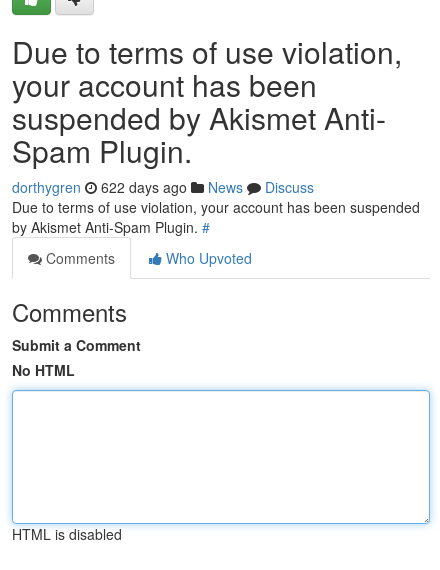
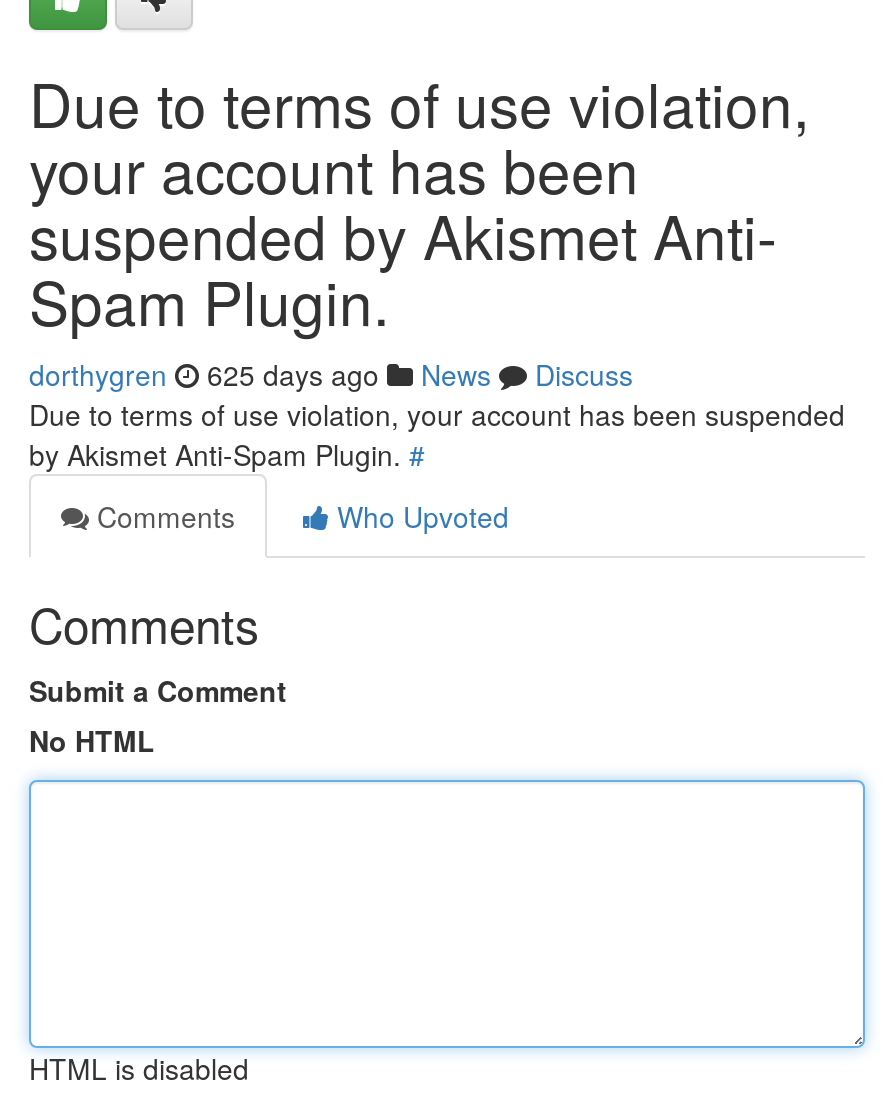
- dorthygren 622 days ago News Discuss
+ dorthygren 625 days ago News Discuss
